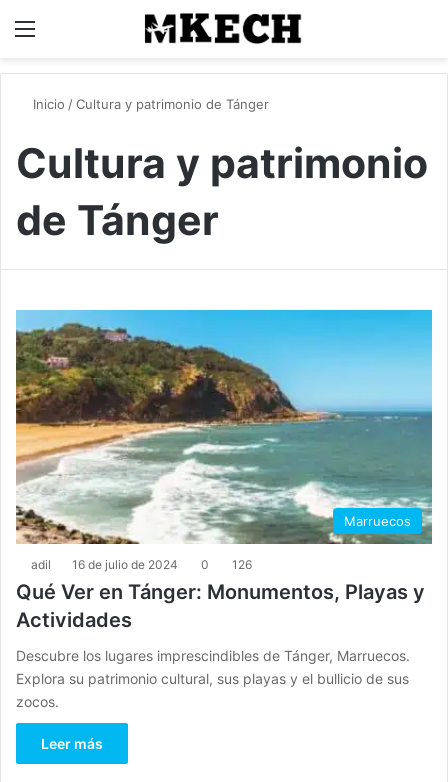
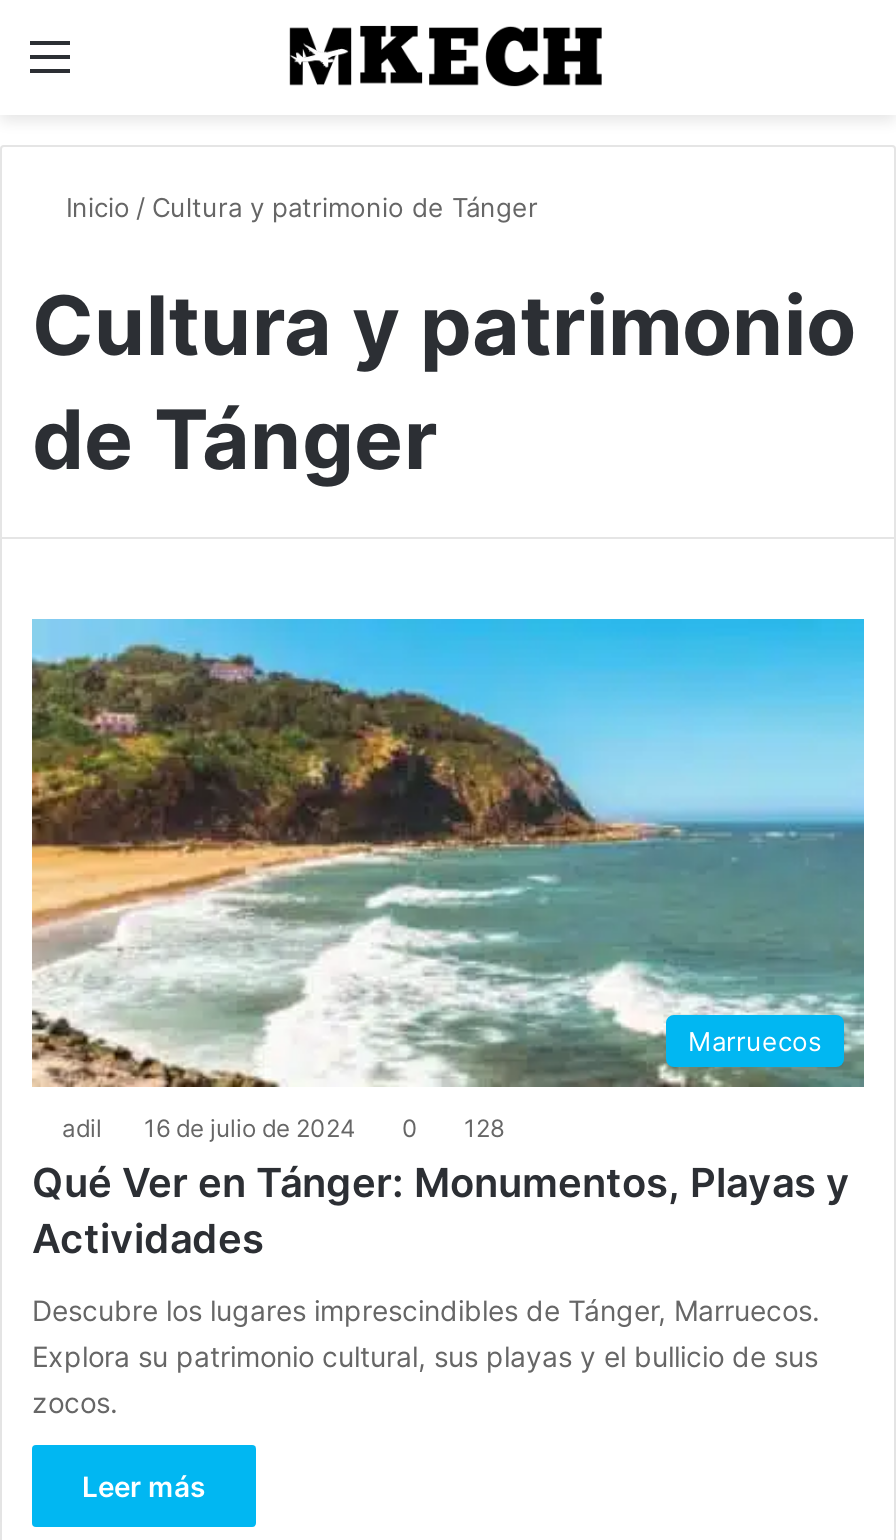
- adil 16 de julio de 2024 0 126
+ adil 16 de julio de 2024 0 128
